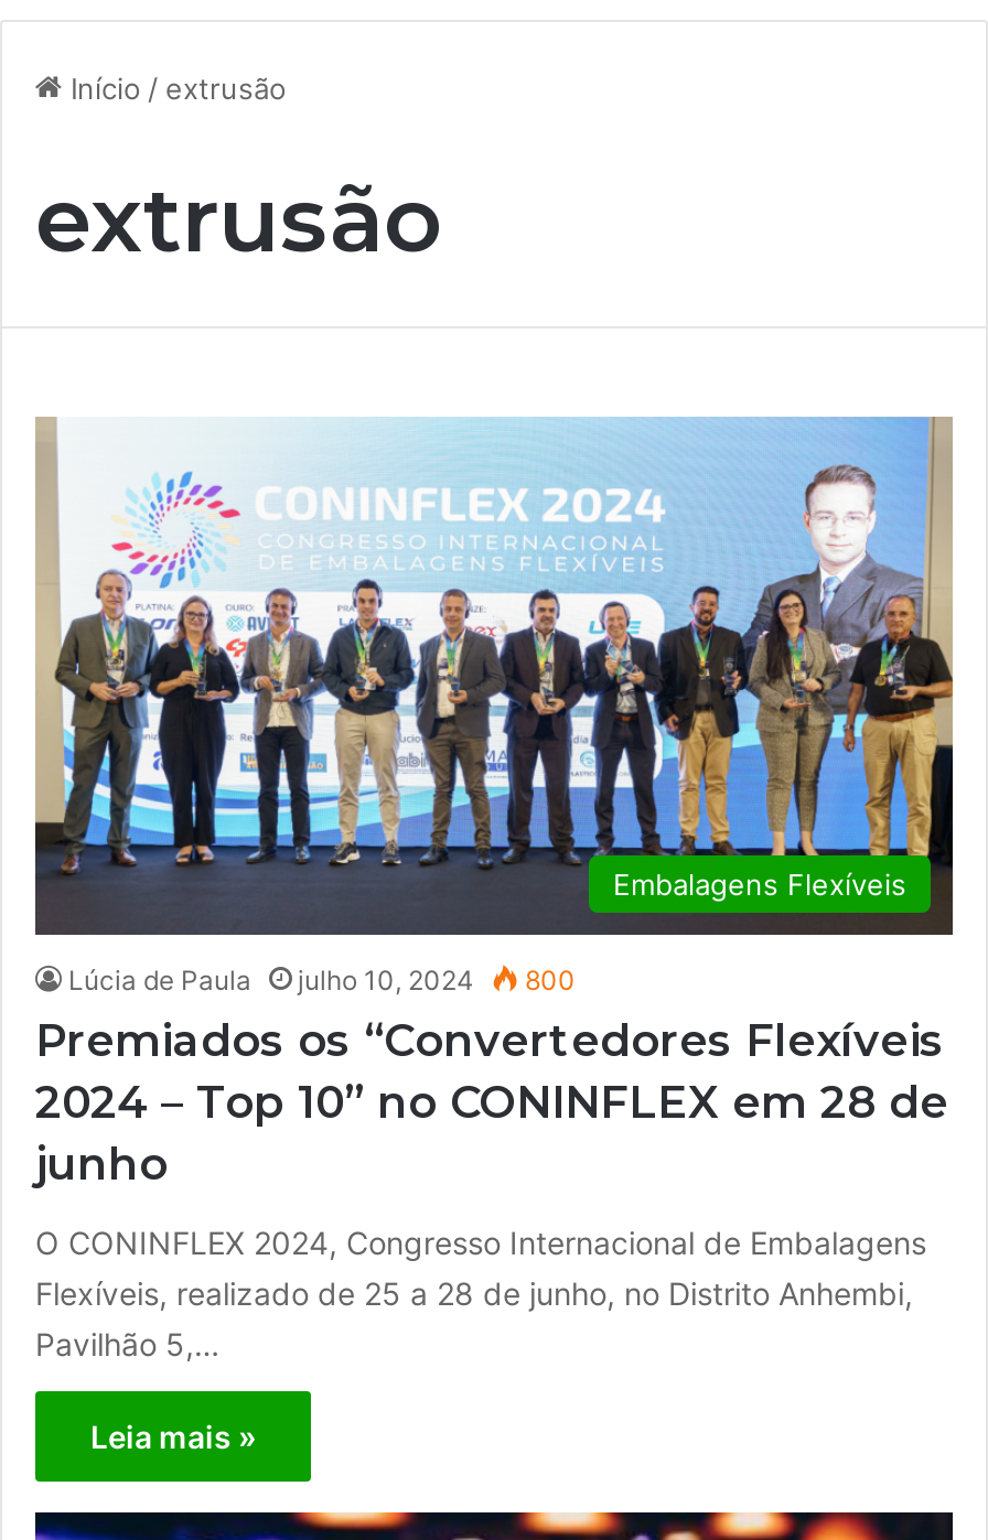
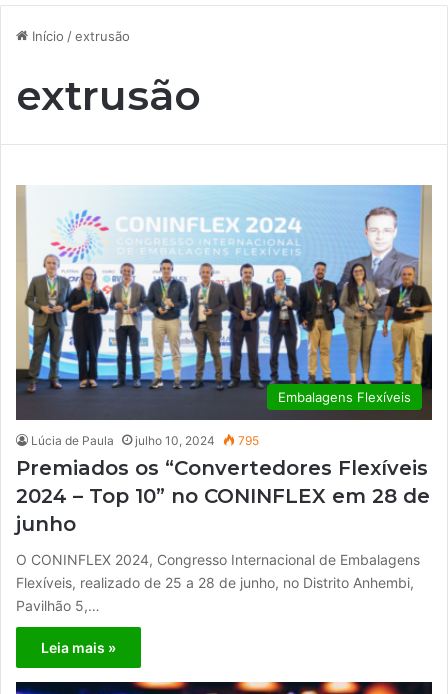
- Lúcia de Paula julho 10, 2024 800
+ Lúcia de Paula julho 10, 2024 795
